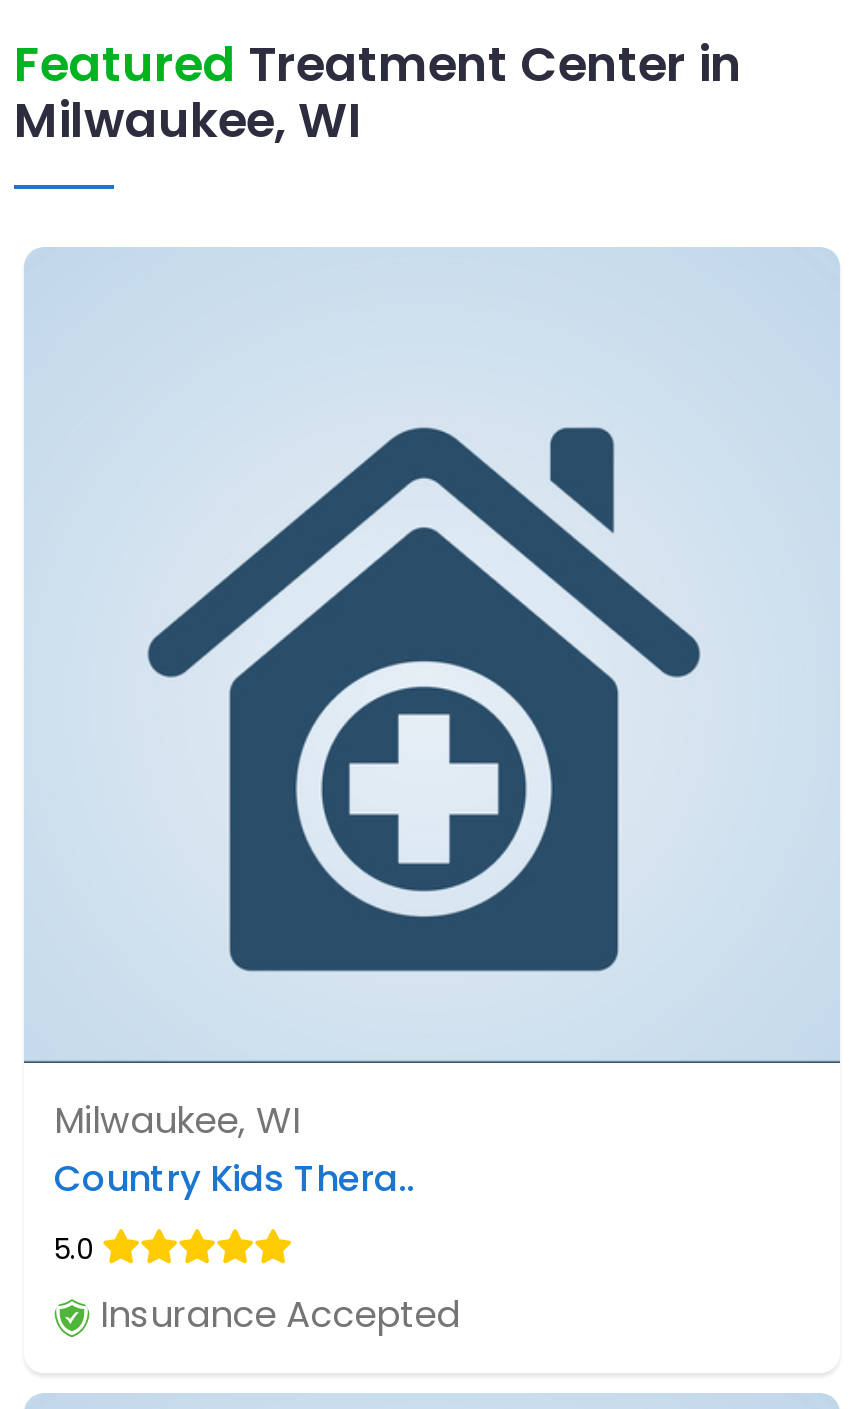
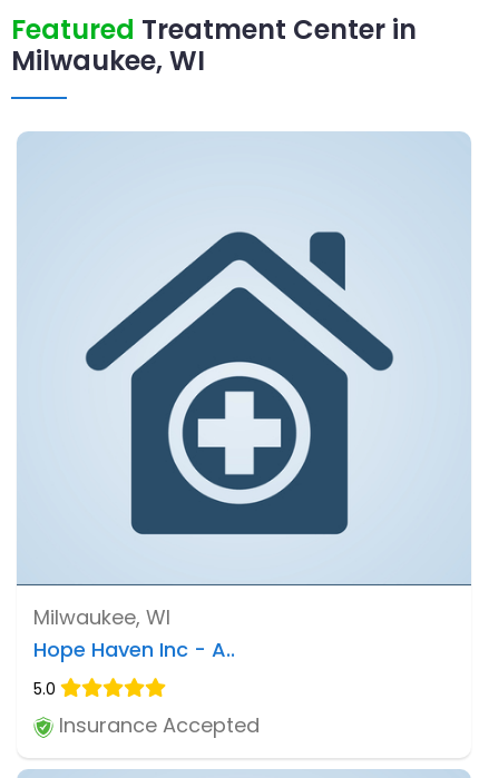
- Country Kids Thera..
+ Hope Haven Inc - A..
